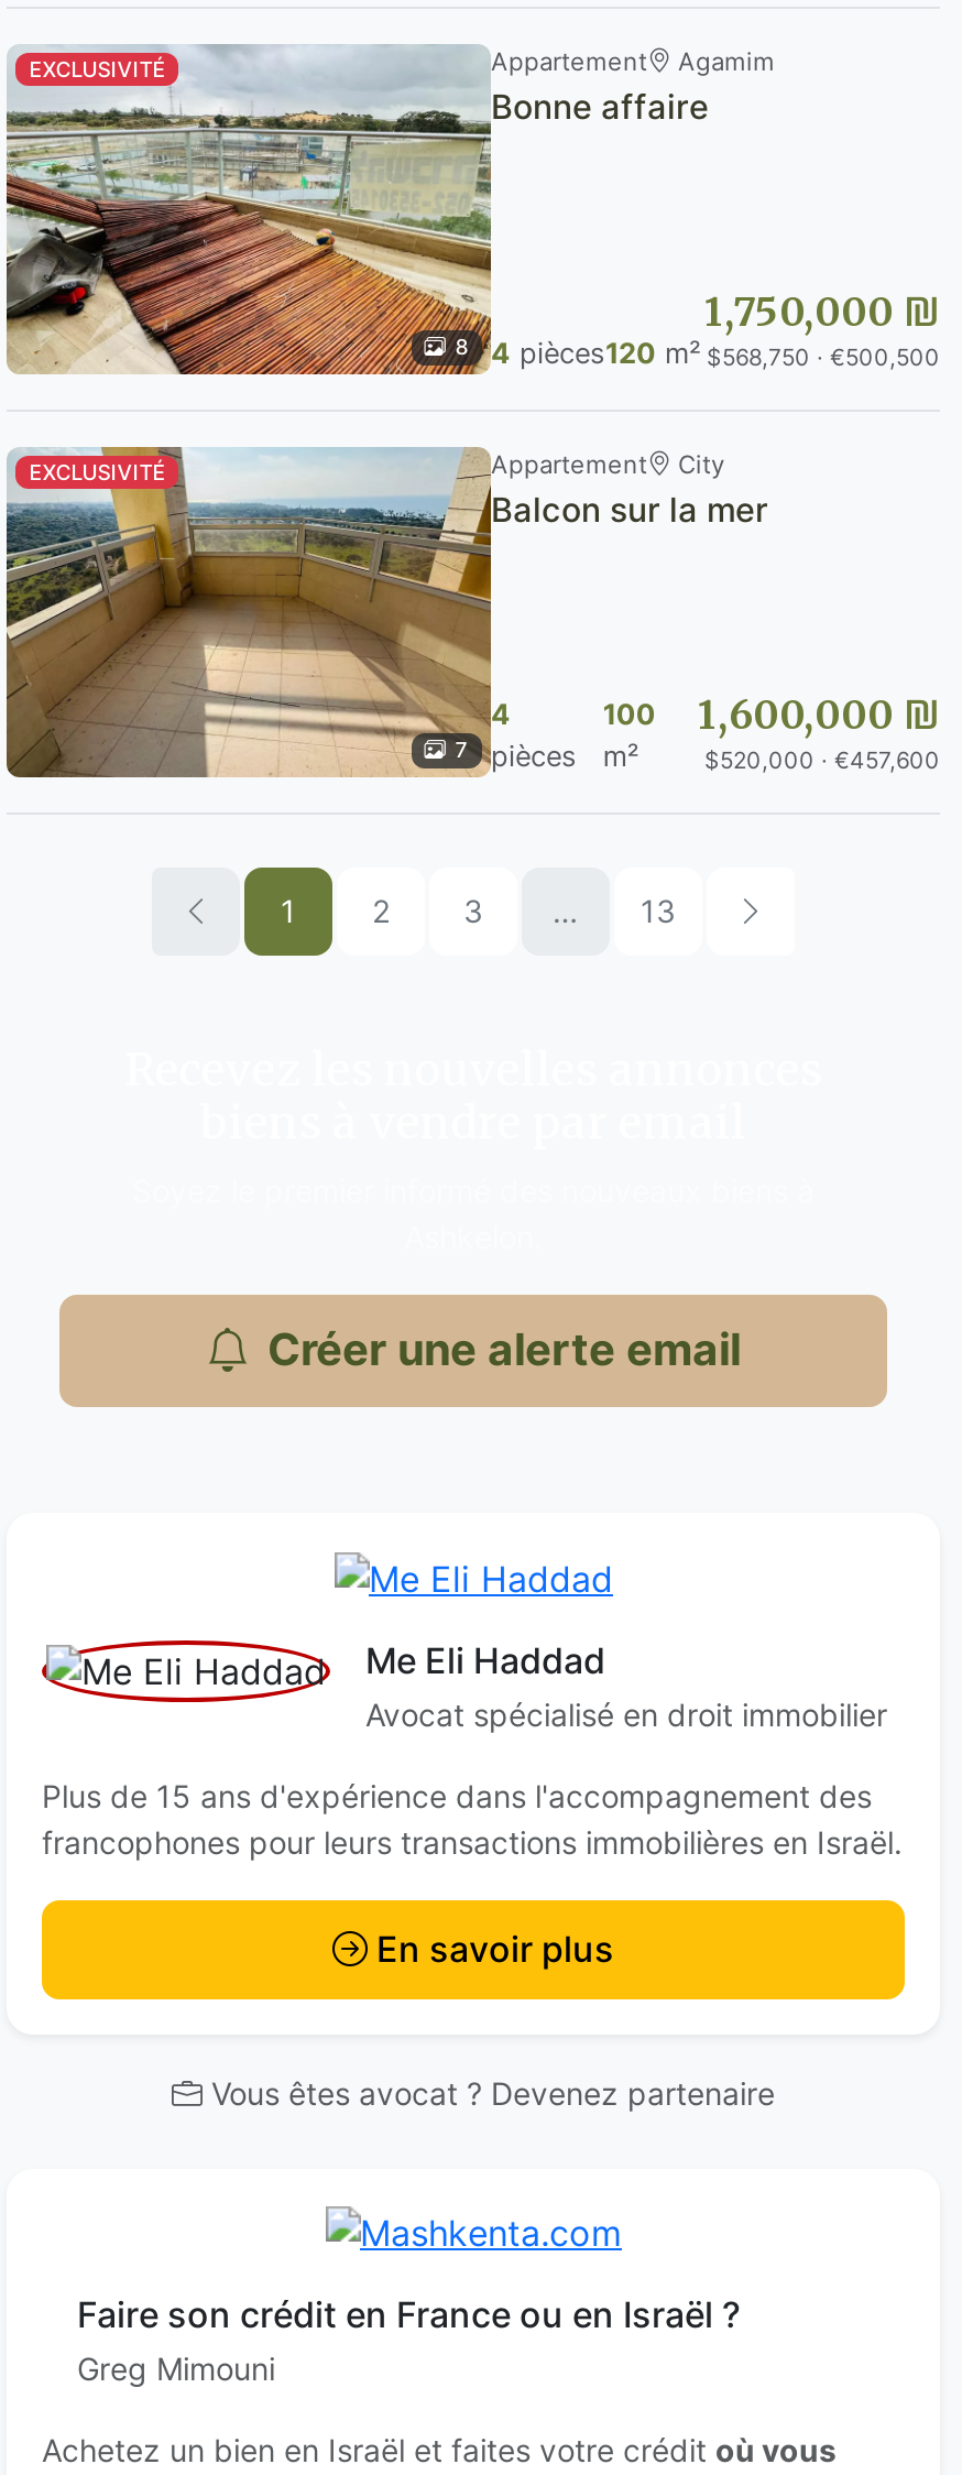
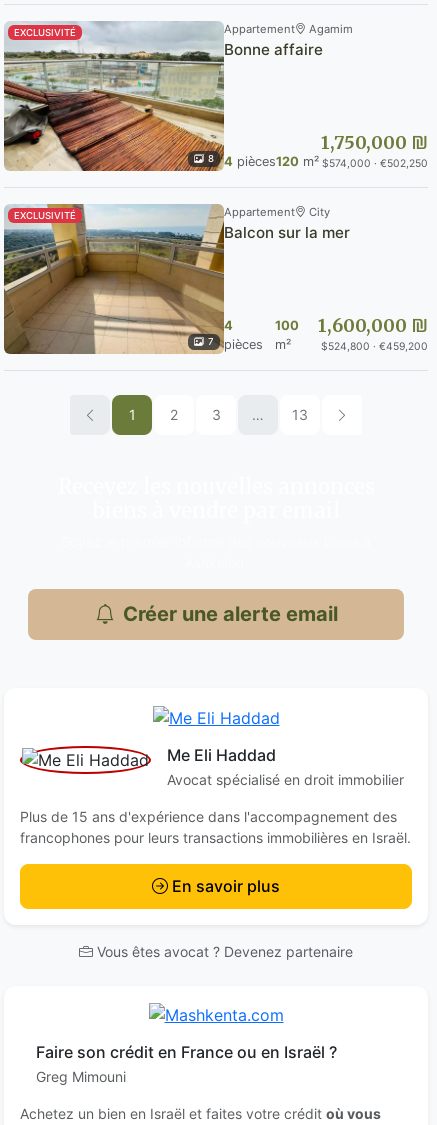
- 8 4 pièces120 m² $568,750 · €500,500
+ 8 4 pièces120 m² $574,000 · €502,250

- $520,000 · €457,600
+ $524,800 · €459,200
